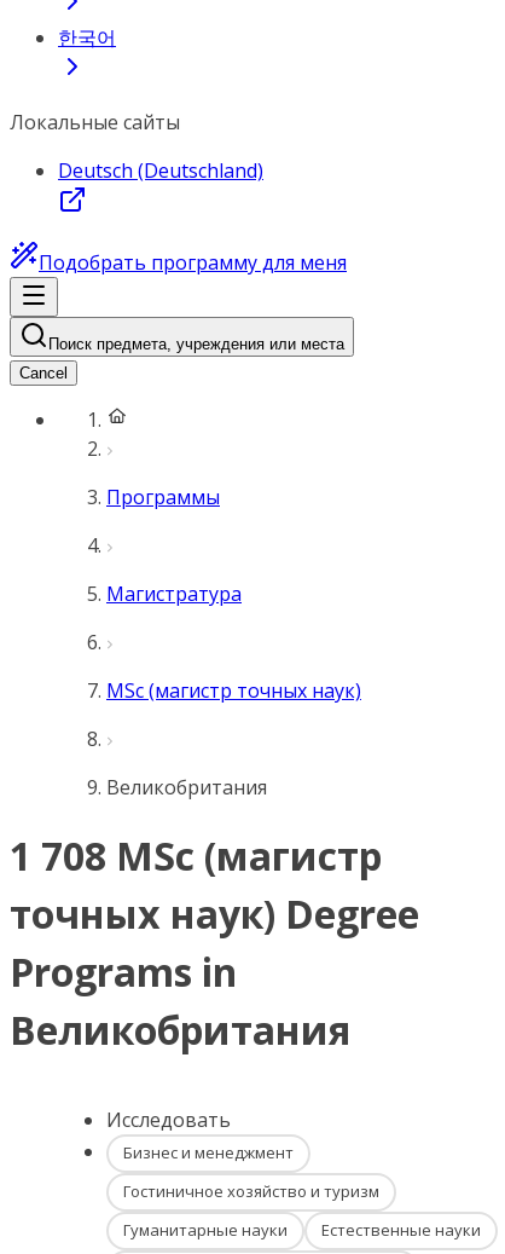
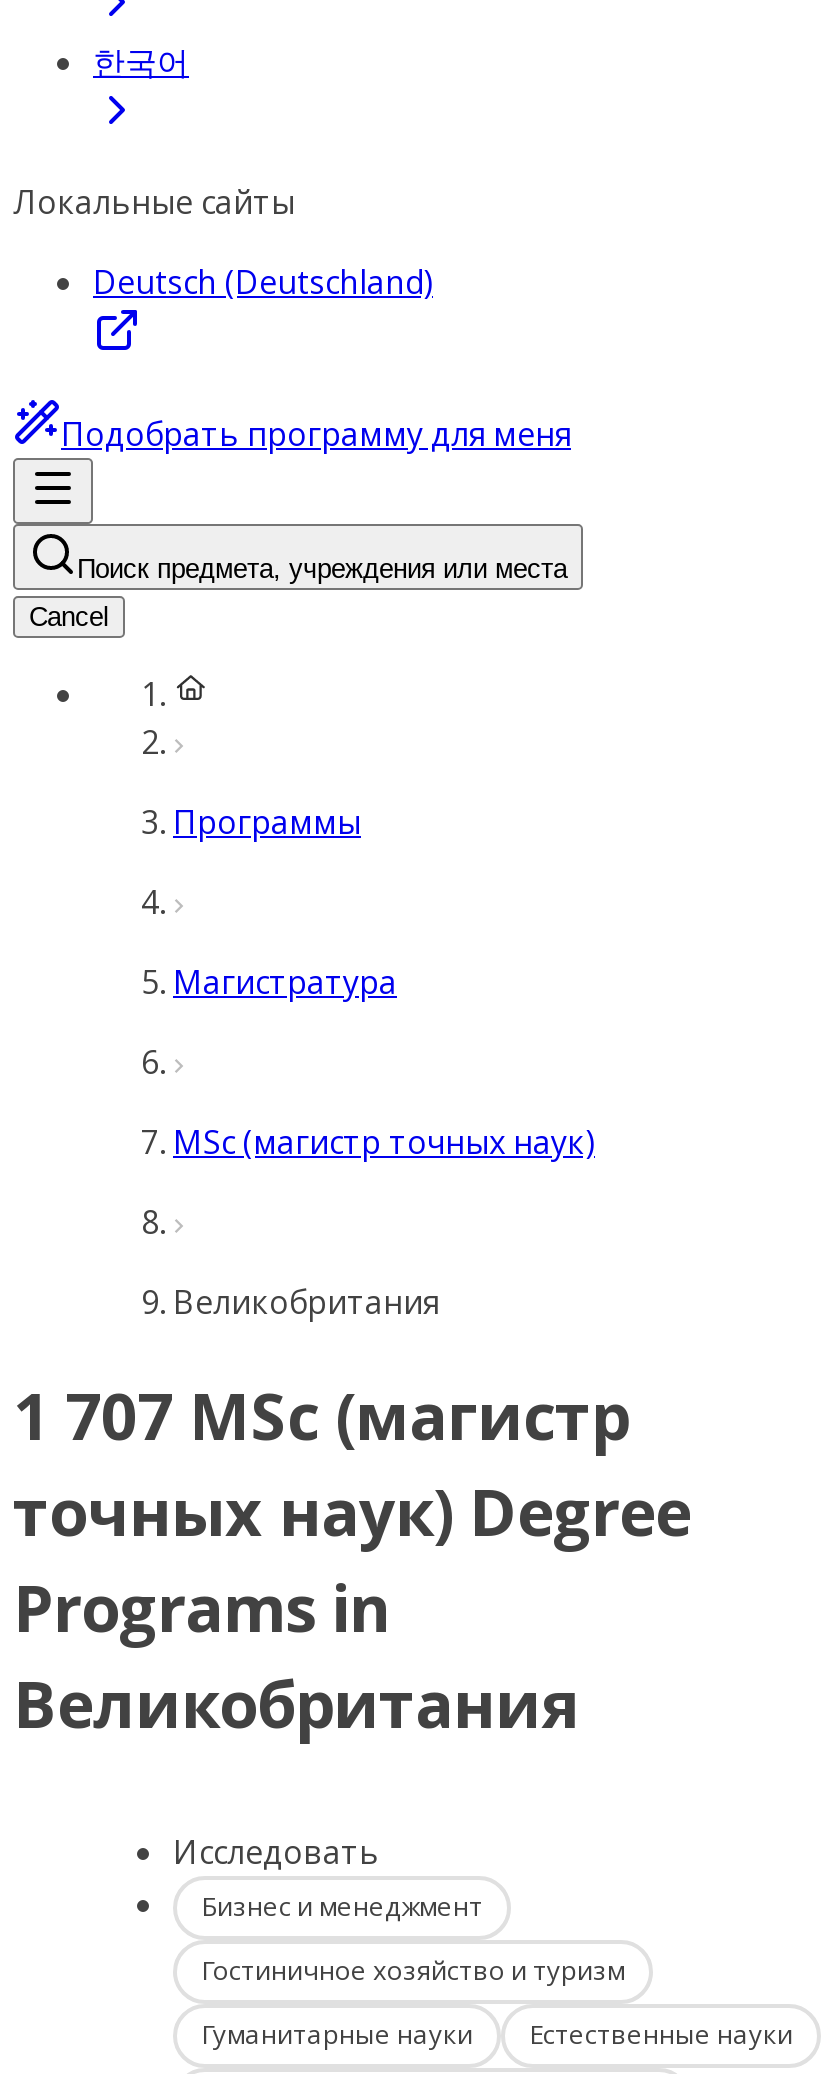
- 1 708 MSc (магистр
+ 1 707 MSc (магистр
